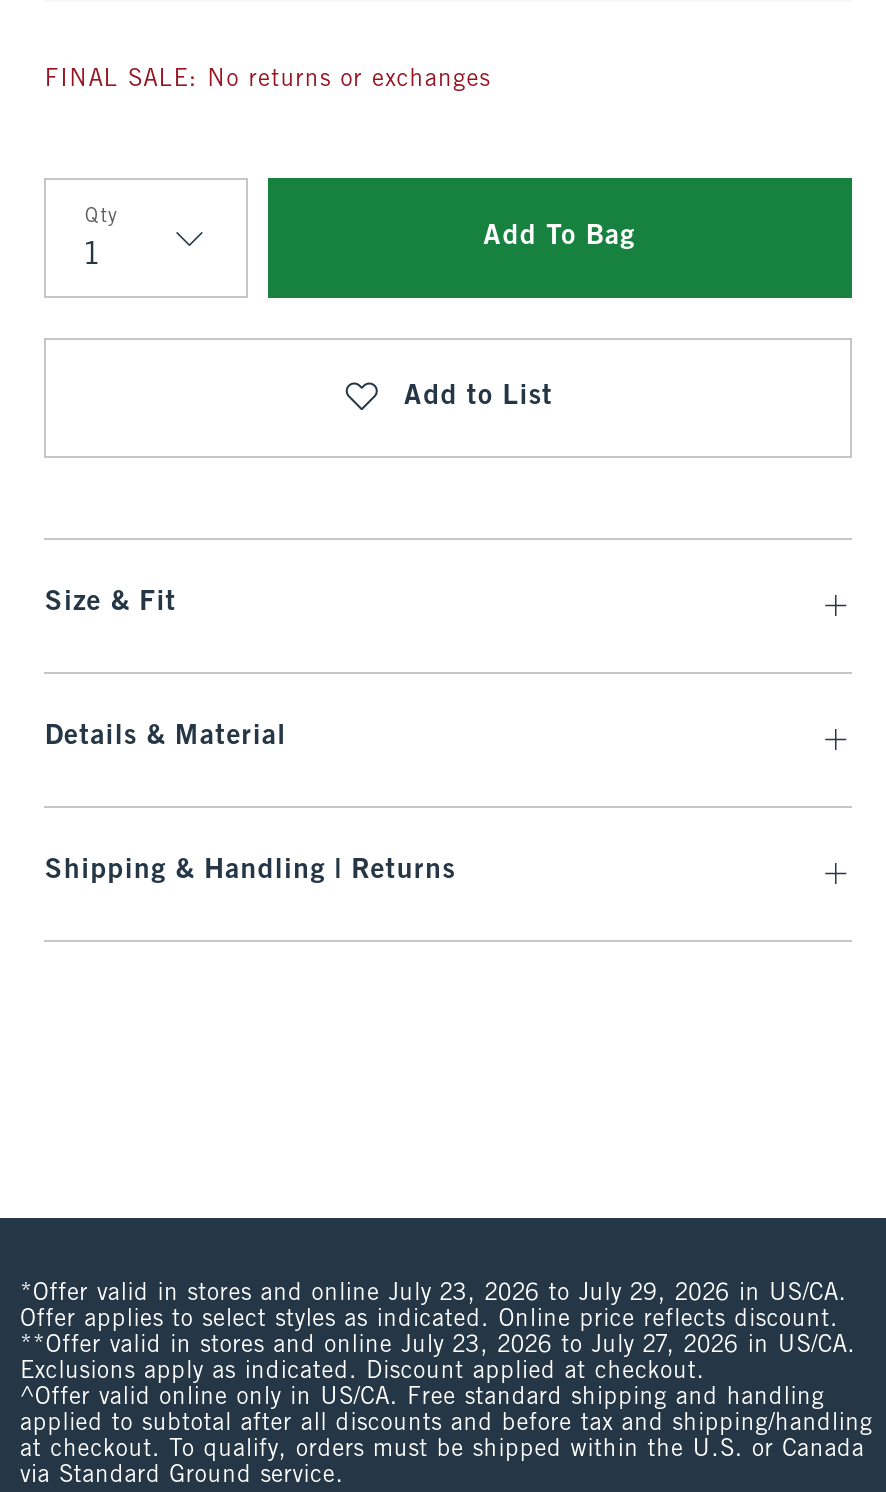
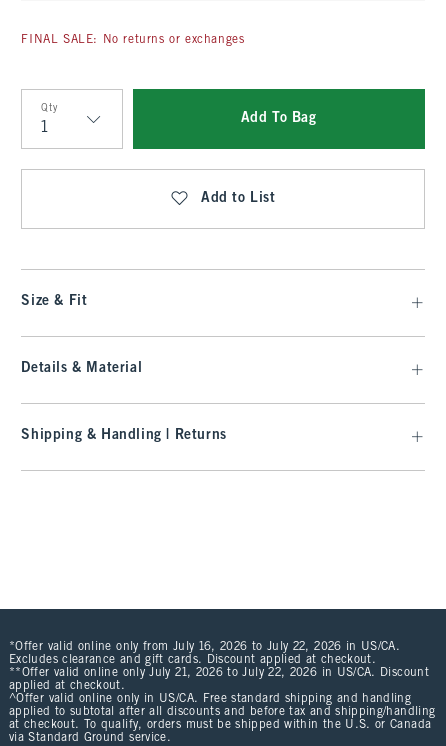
- *Offer valid in stores and online July 23, 2026 to July 29, 2026 in US/CA.
- Offer applies to select styles as indicated. Online price reflects discount.
- **Offer valid in stores and online July 23, 2026 to July 27, 2026 in US/CA.
- Exclusions apply as indicated. Discount applied at checkout.
+ *Offer valid online only from July 16, 2026 to July 22, 2026 in US/CA.
+ Excludes clearance and gift cards. Discount applied at checkout.
+ **Offer valid online only July 21, 2026 to July 22, 2026 in US/CA. Discount
+ applied at checkout.
